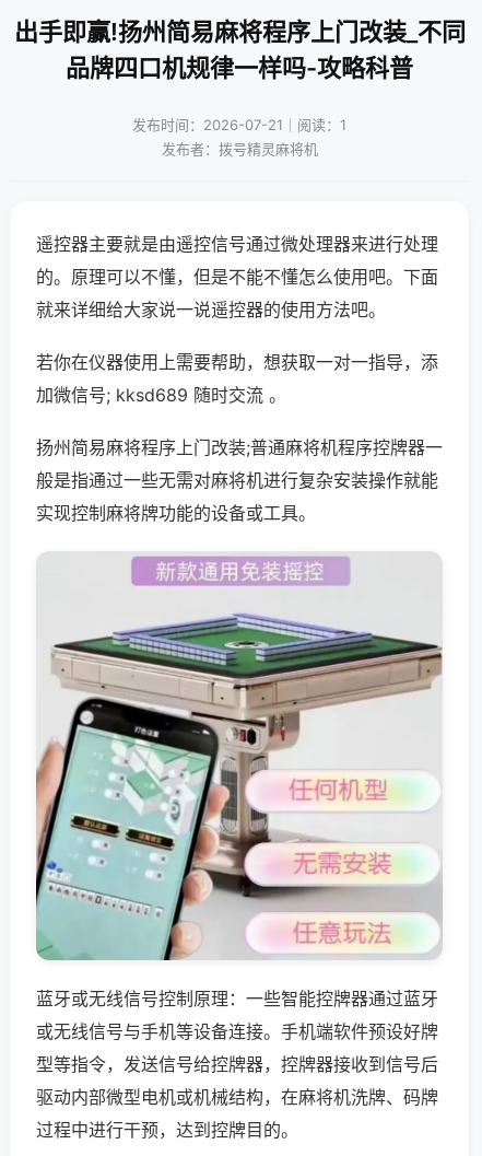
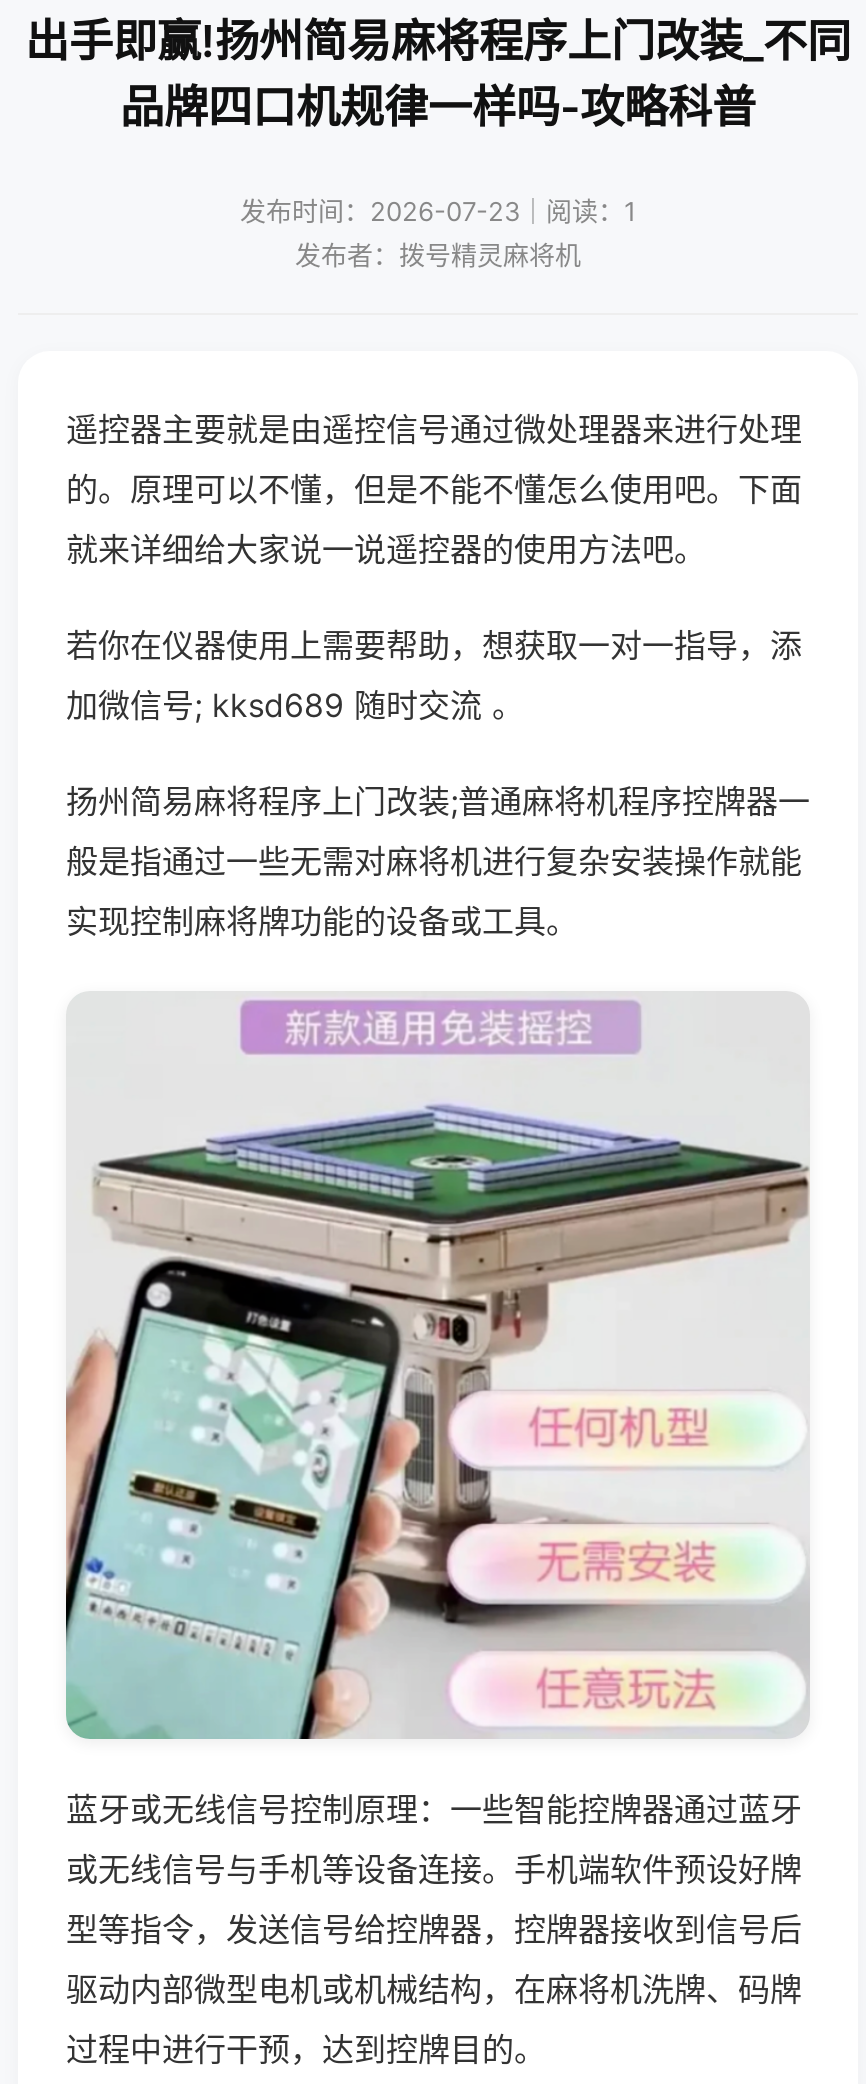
- 发布时间：2026-07-21｜阅读：1
+ 发布时间：2026-07-23｜阅读：1
